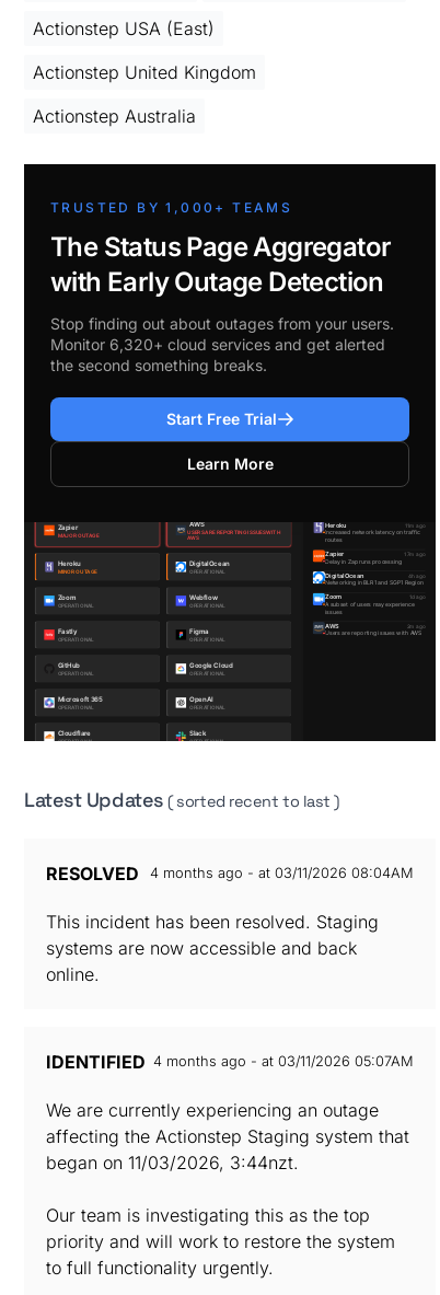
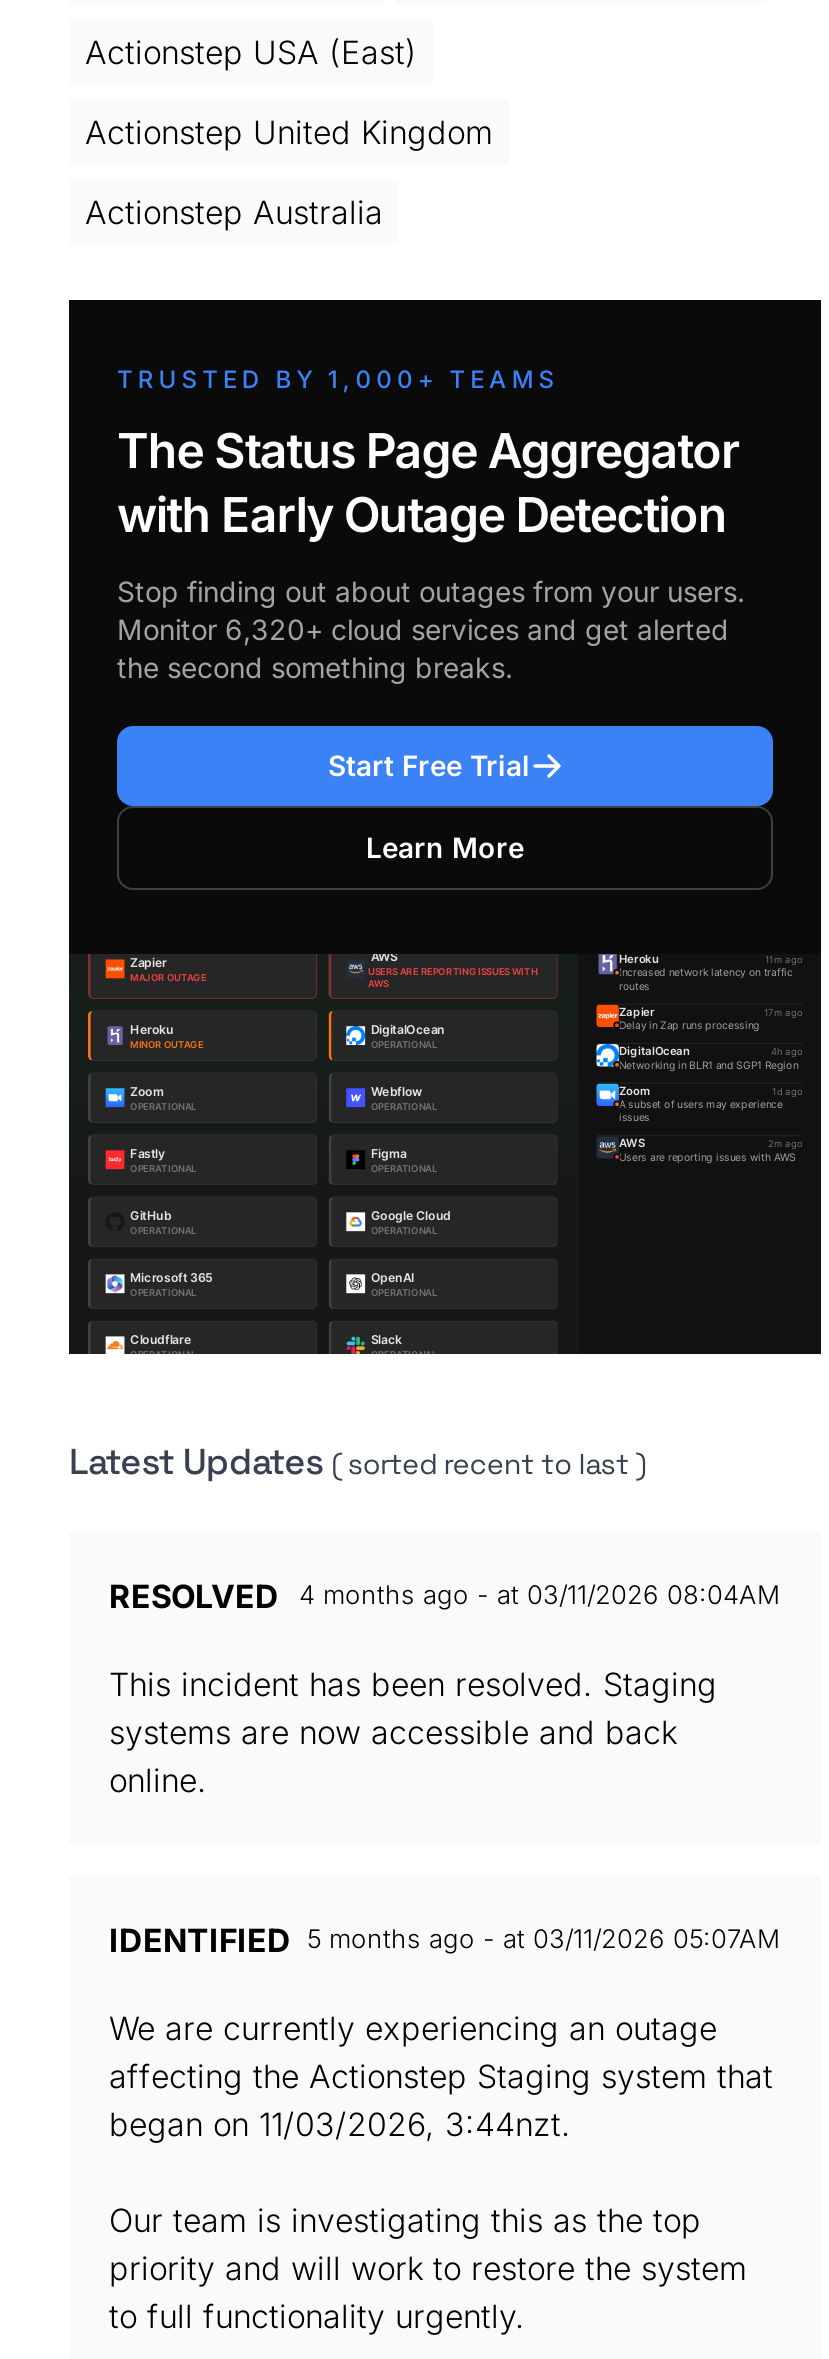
- IDENTIFIED 4 months ago - at 03/11/2026 05:07AM
+ IDENTIFIED 5 months ago - at 03/11/2026 05:07AM
